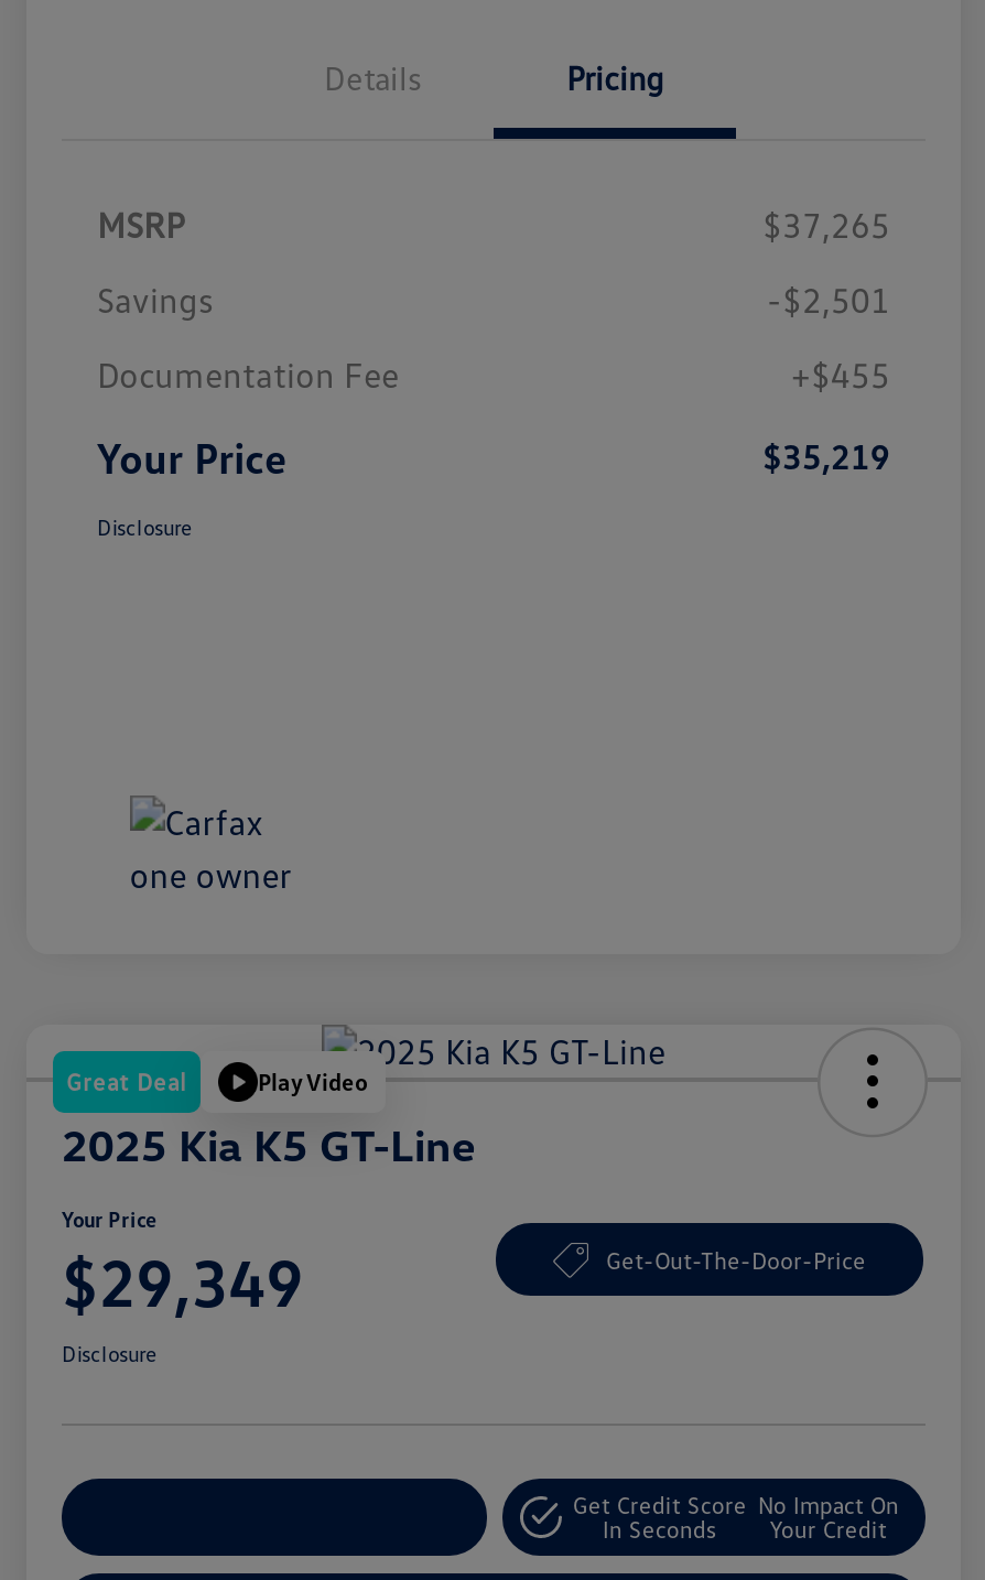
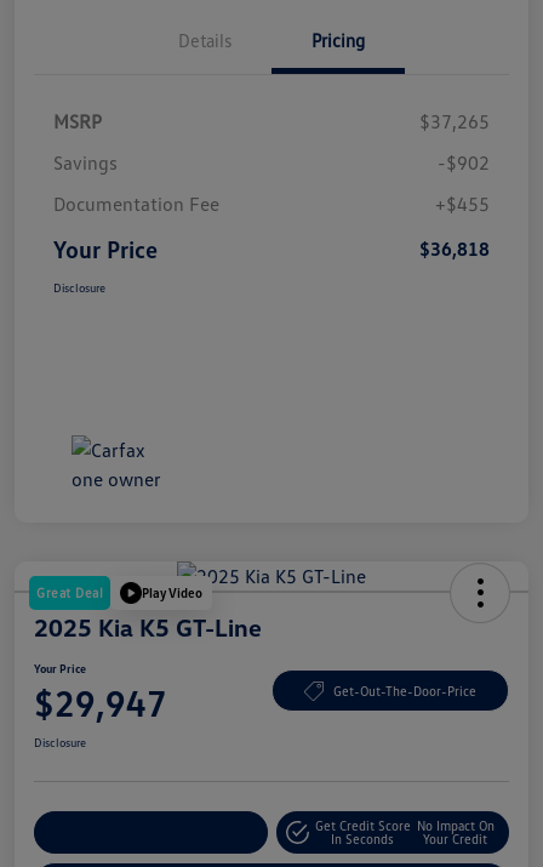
- -$2,501
+ -$902

- $35,219
+ $36,818

- $29,349
+ $29,947
